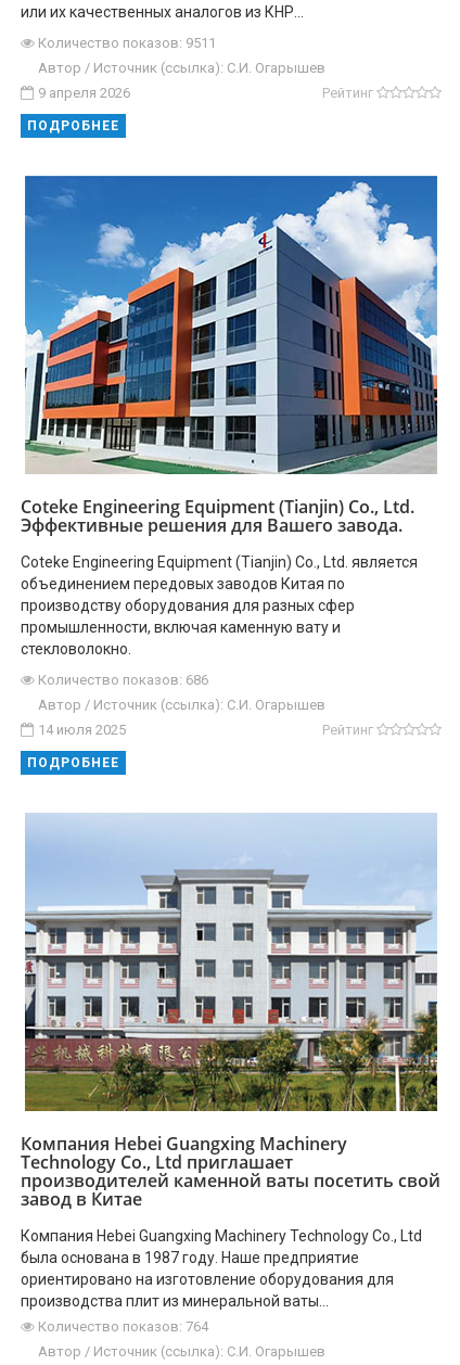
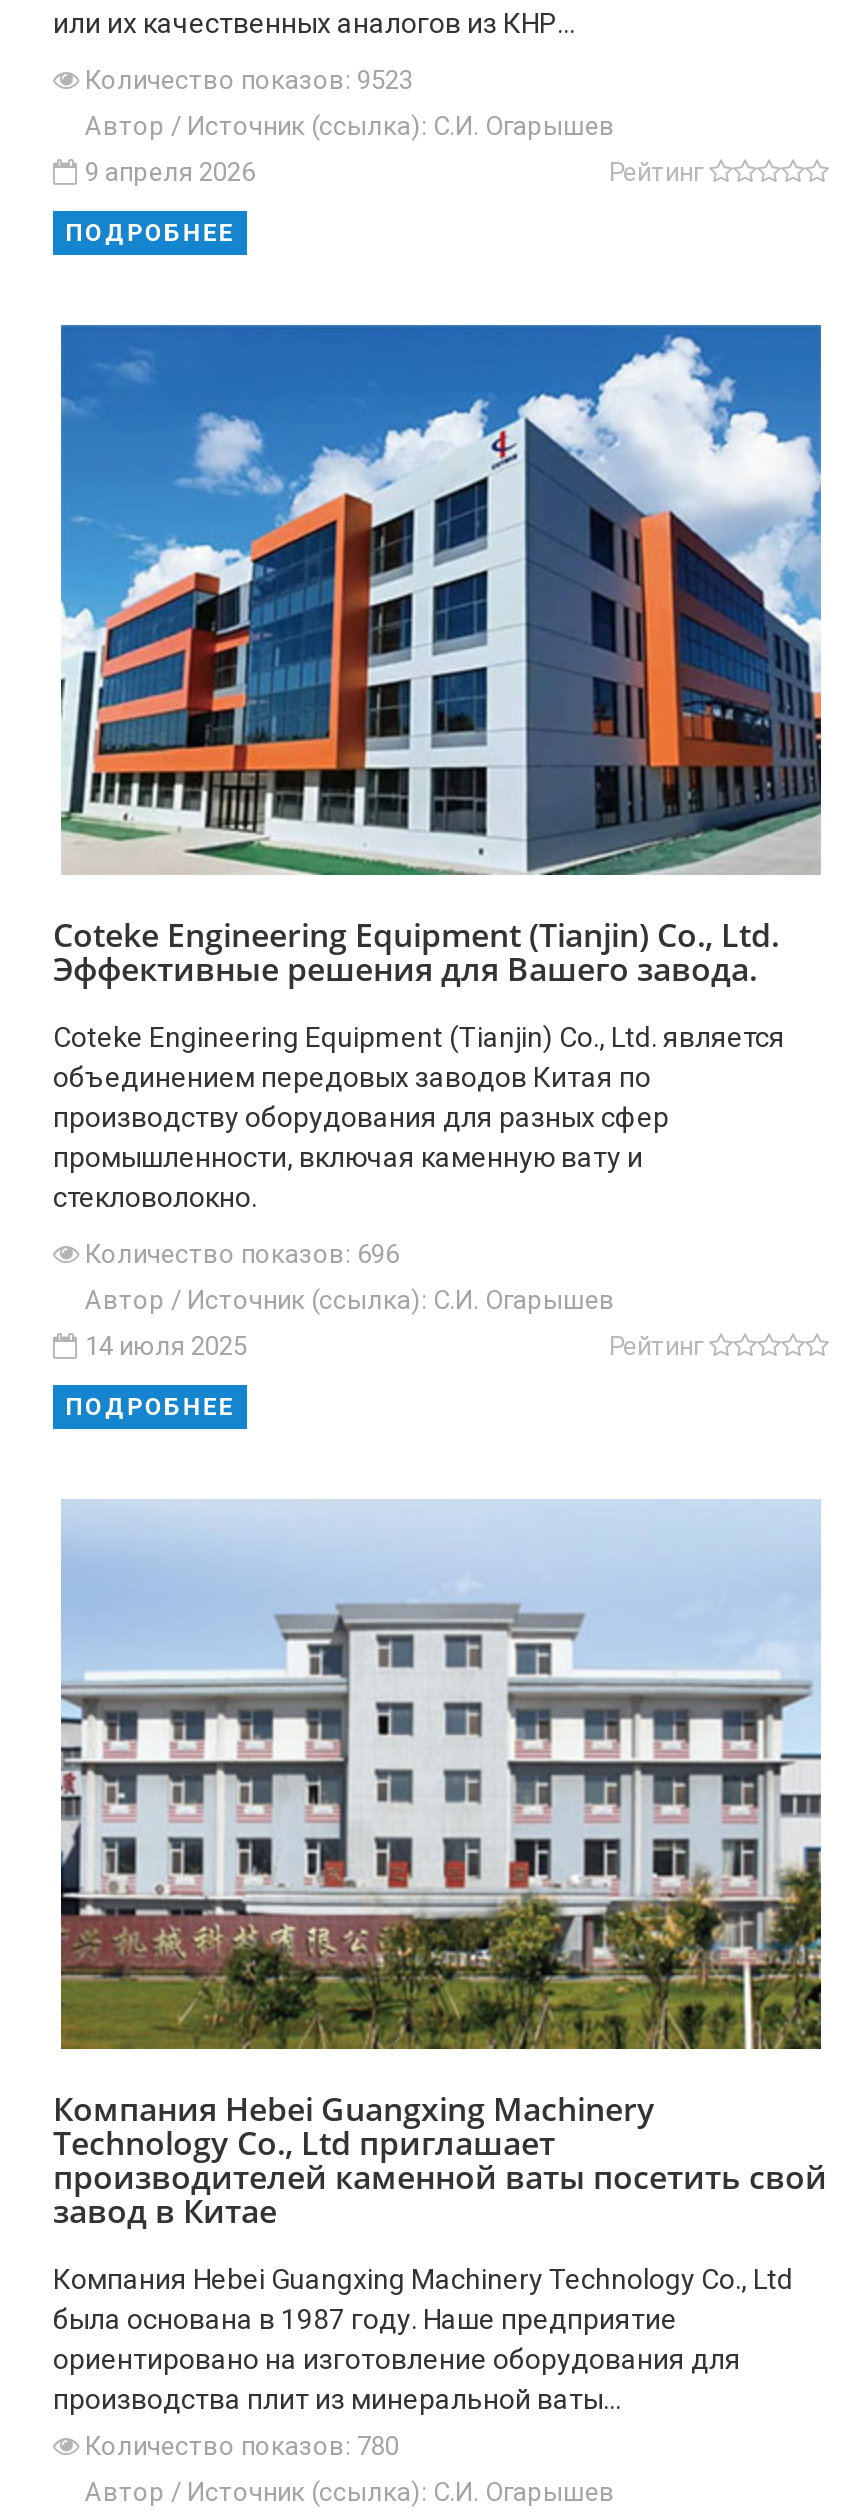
- Количество показов: 9511
+ Количество показов: 9523

- Количество показов: 686
+ Количество показов: 696

- Количество показов: 764
+ Количество показов: 780
